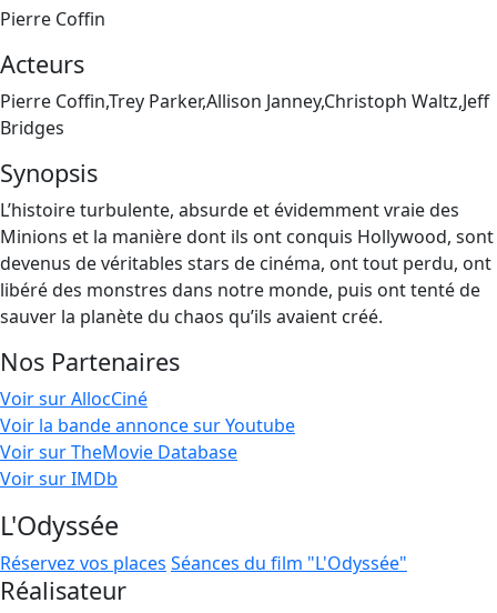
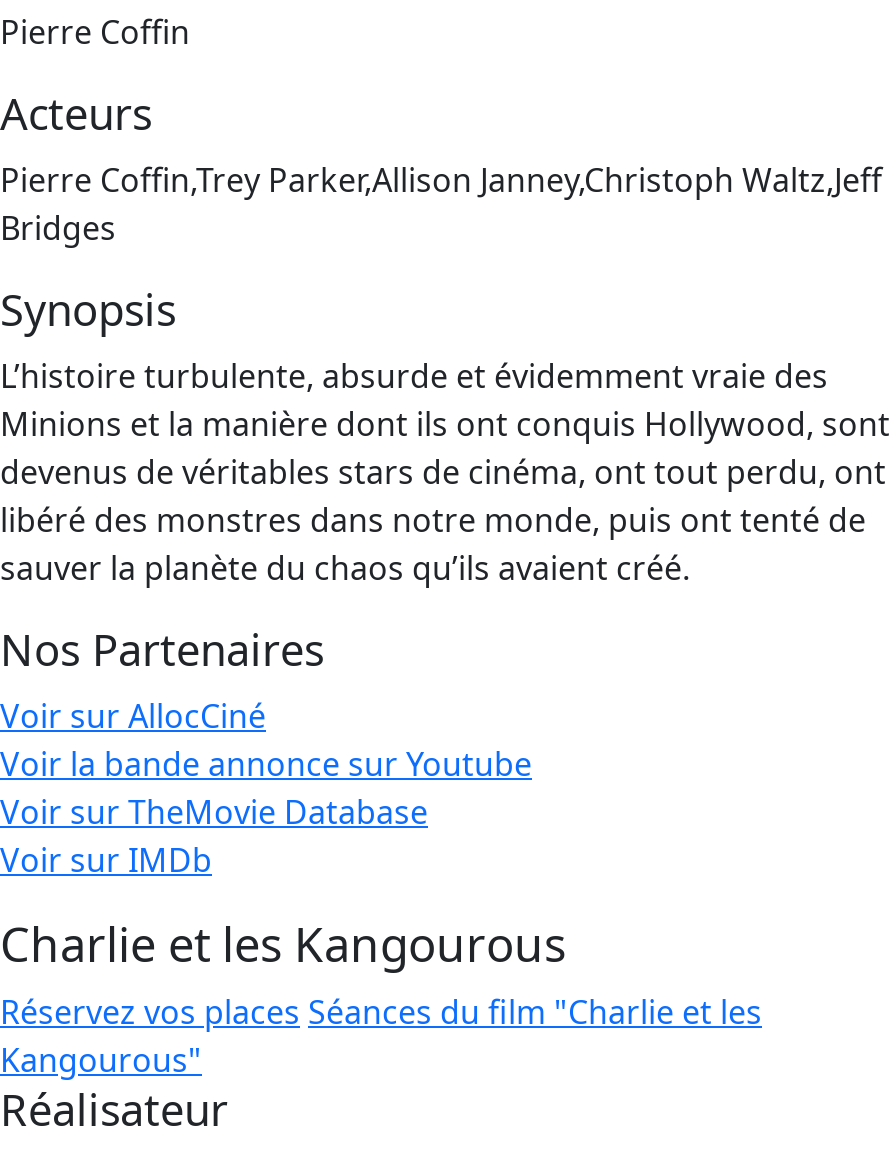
- L'Odyssée
- Réservez vos places Séances du film "L'Odyssée"
+ Charlie et les Kangourous
+ Réservez vos places Séances du film "Charlie et les
+ Kangourous"
